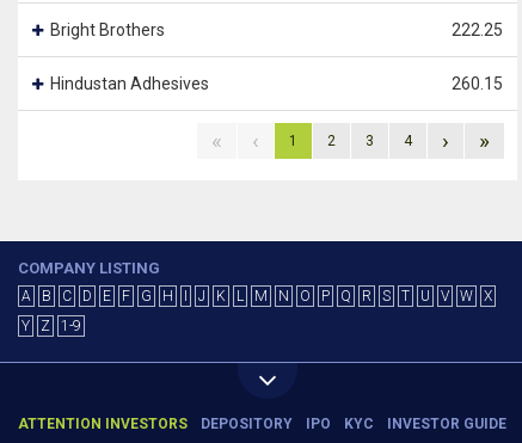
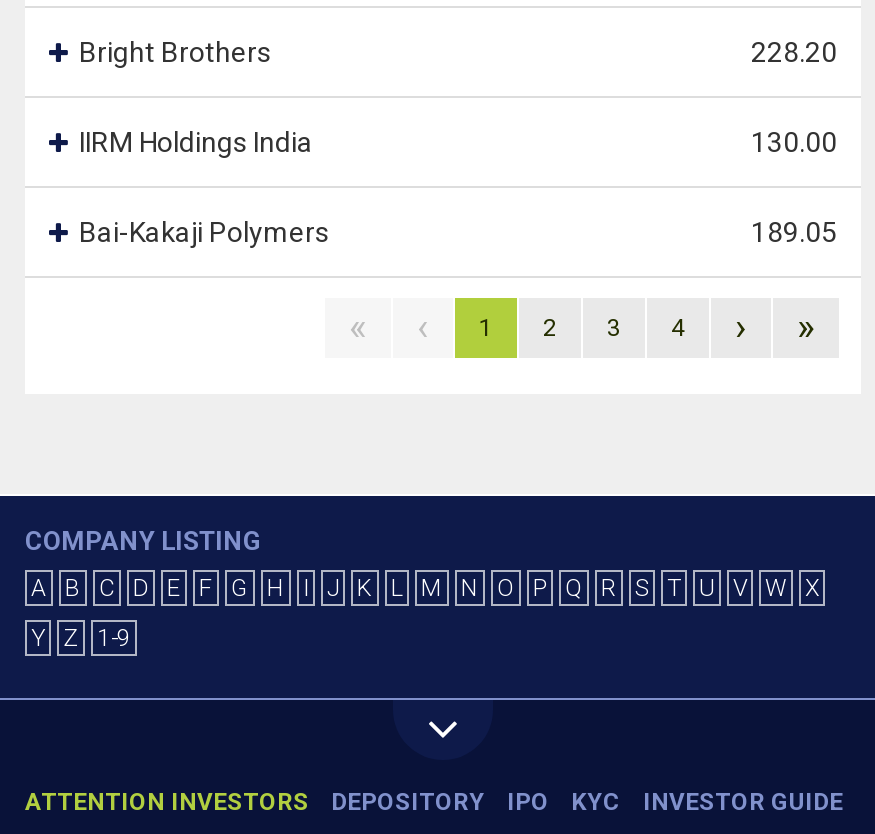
- 222.25
- Hindustan Adhesives
- 260.15
+ 228.20
+ IIRM Holdings India
+ 130.00
+ Bai-Kakaji Polymers
+ 189.05
